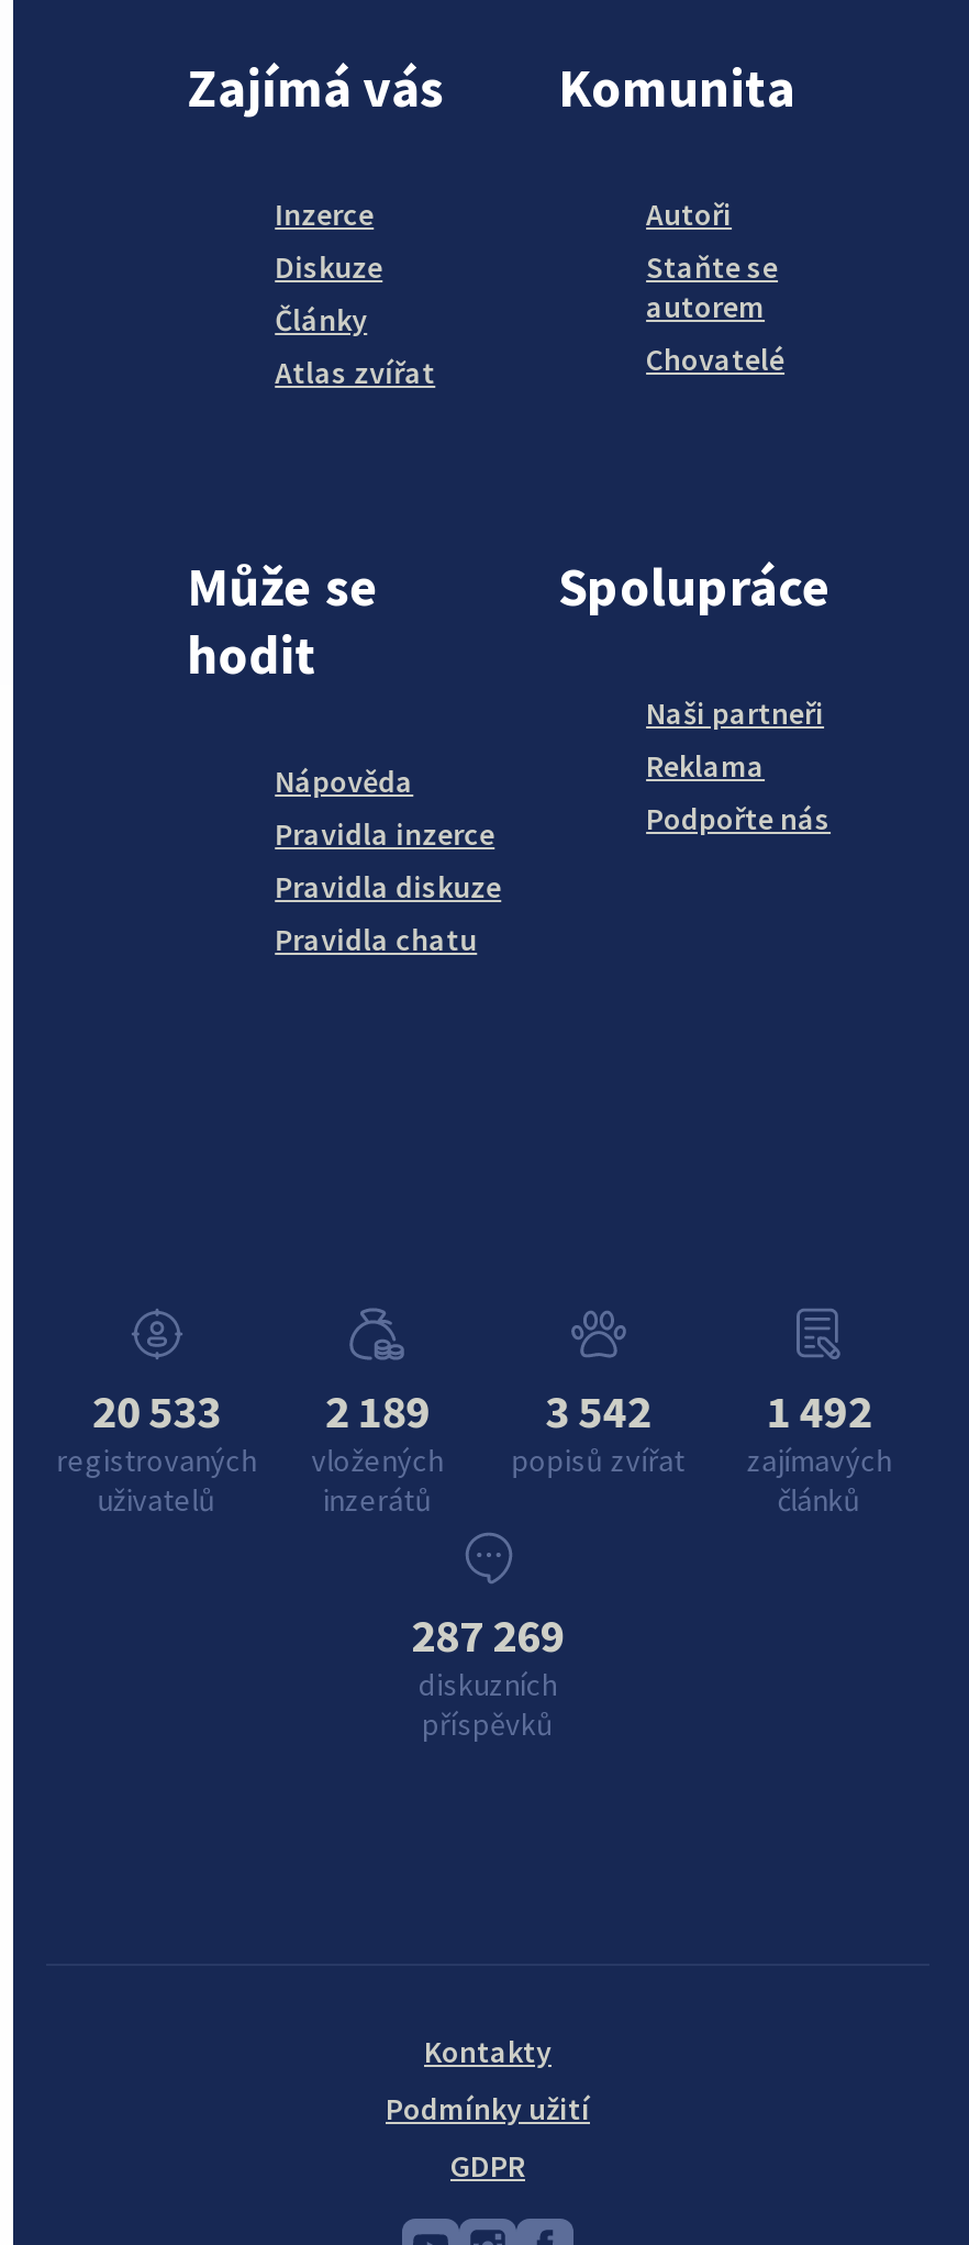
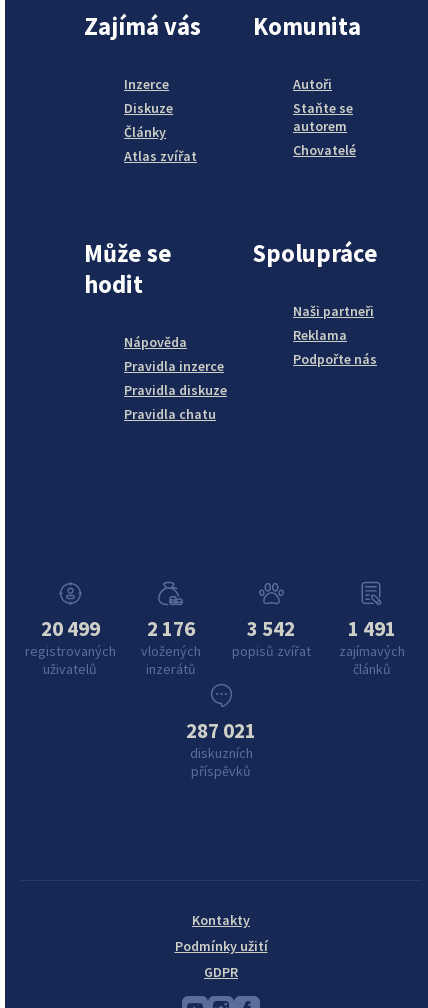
- 20 533
+ 20 499

- 2 189
+ 2 176

- 1 492
+ 1 491

- 287 269
+ 287 021
